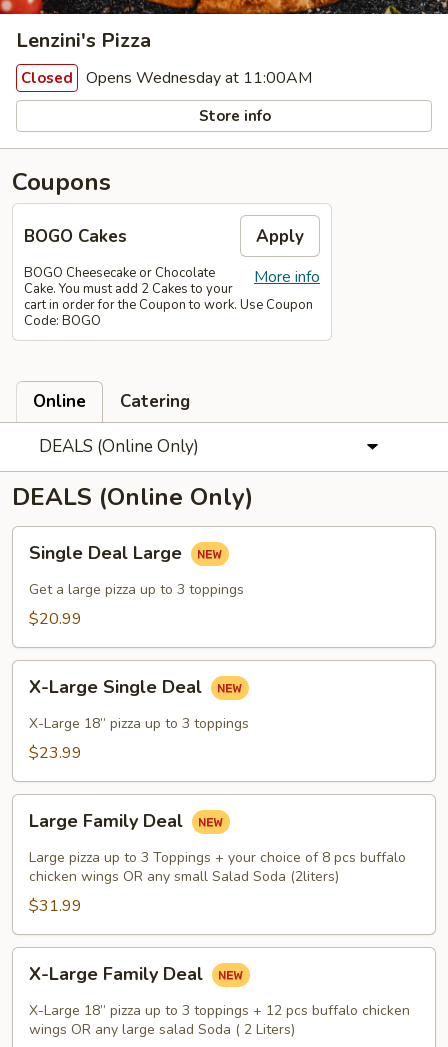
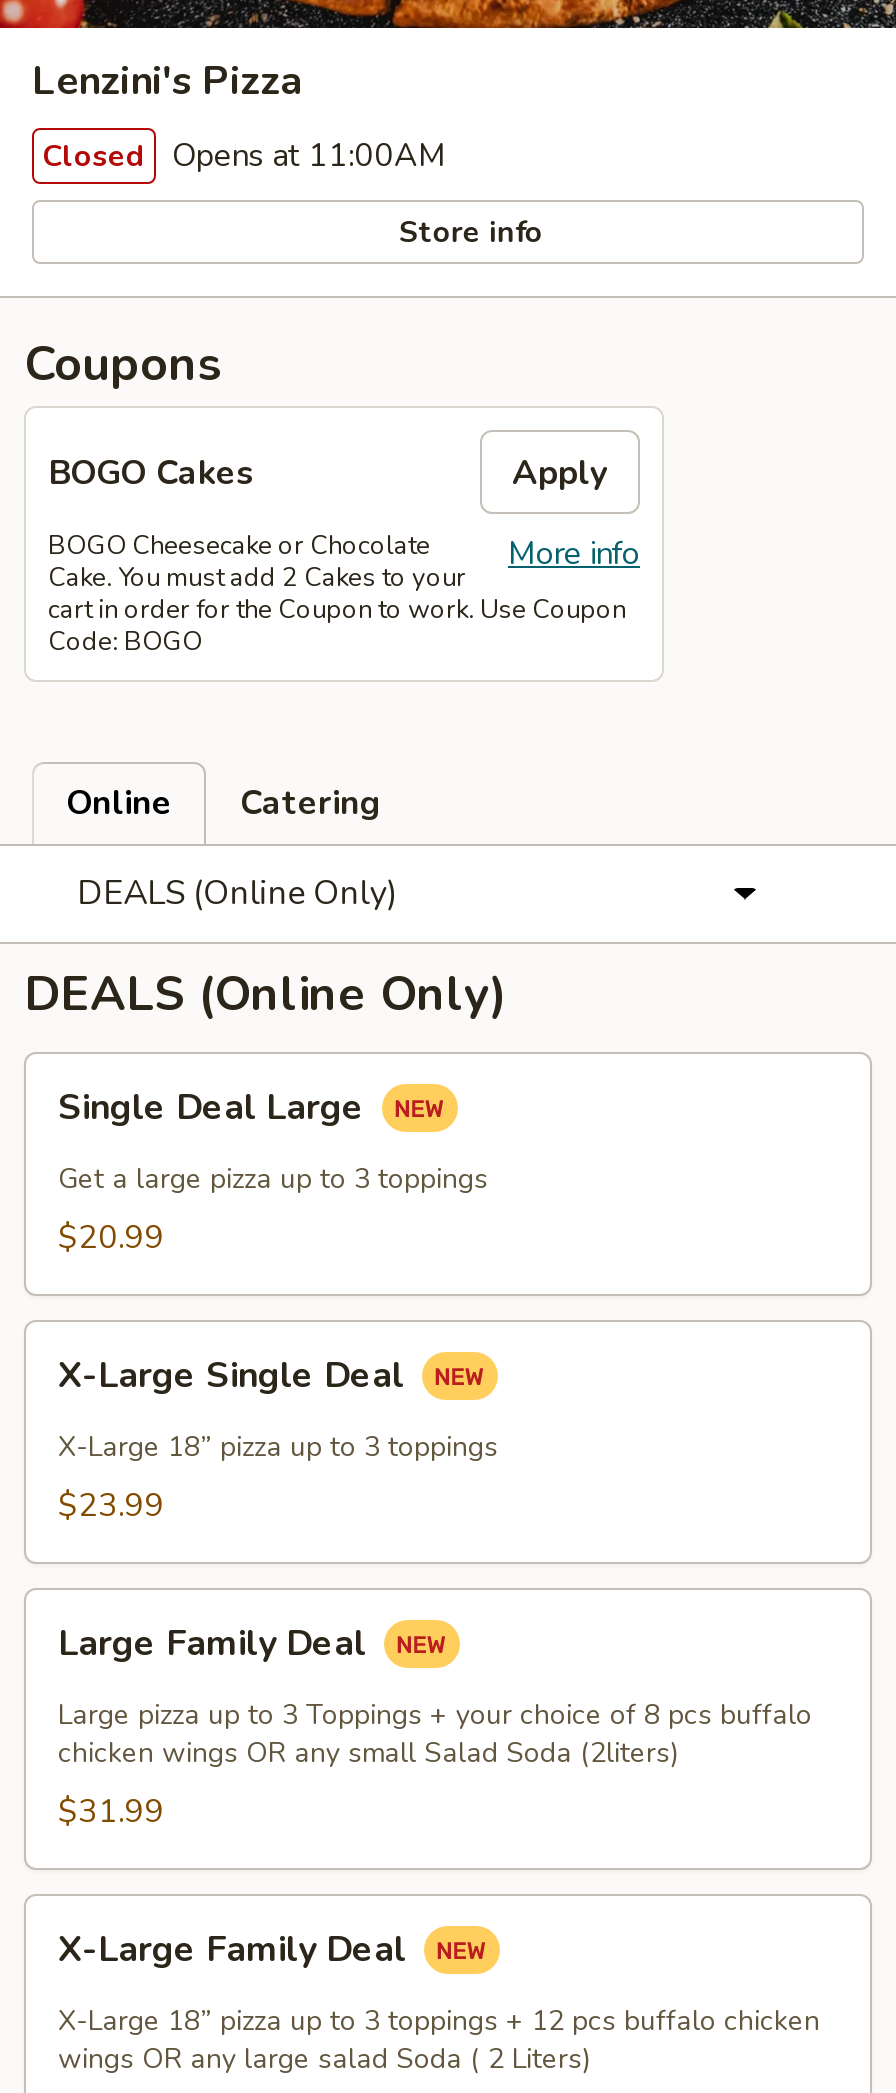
- Closed Opens Wednesday at 11:00AM
+ Closed Opens at 11:00AM
